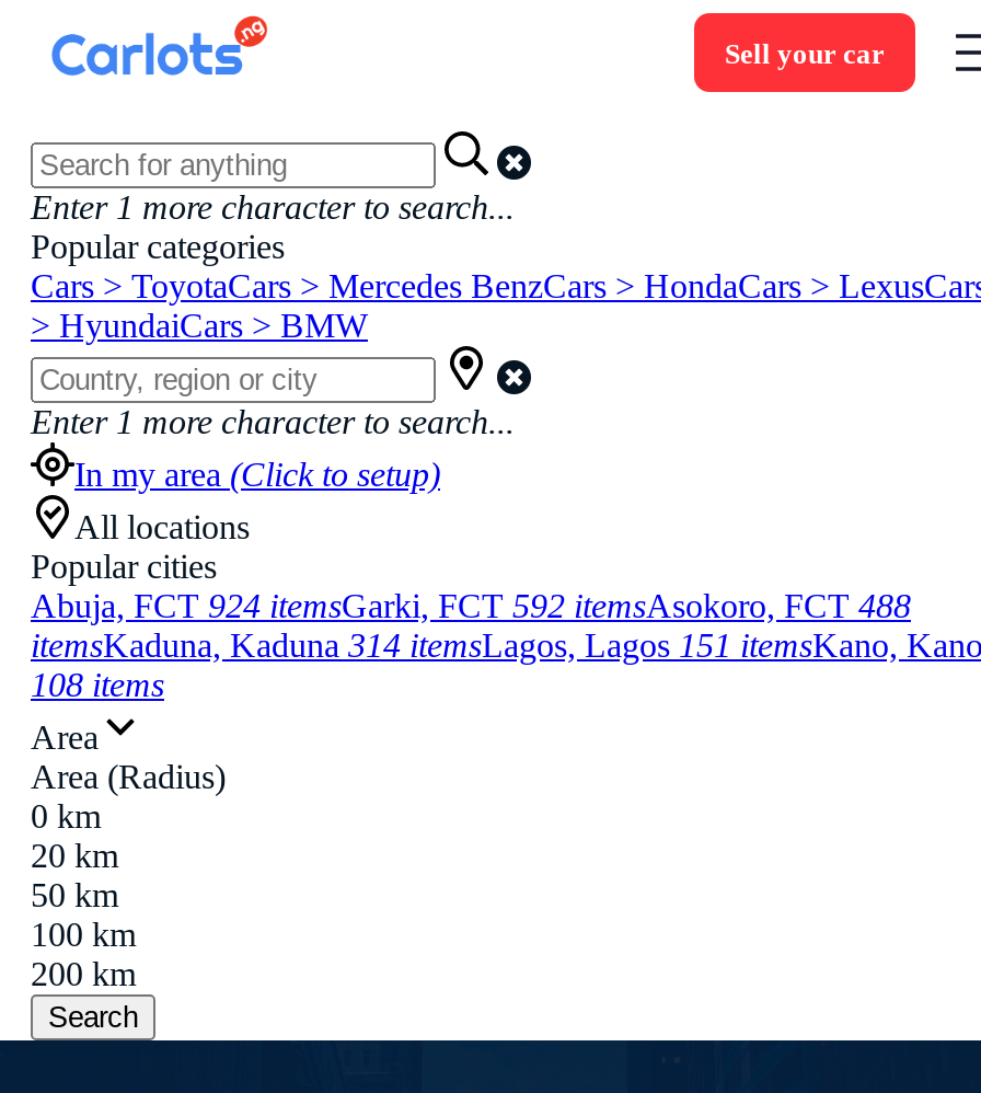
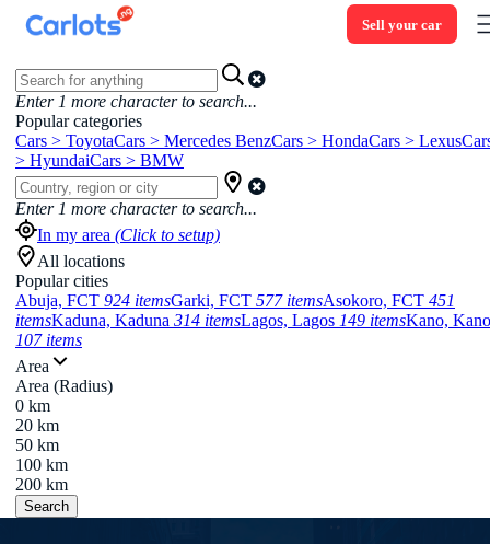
- Abuja, FCT 924 itemsGarki, FCT 592 itemsAsokoro, FCT 488
+ Abuja, FCT 924 itemsGarki, FCT 577 itemsAsokoro, FCT 451

- itemsKaduna, Kaduna 314 itemsLagos, Lagos 151 itemsKano, Kano
+ itemsKaduna, Kaduna 314 itemsLagos, Lagos 149 itemsKano, Kano

- 108 items
+ 107 items
